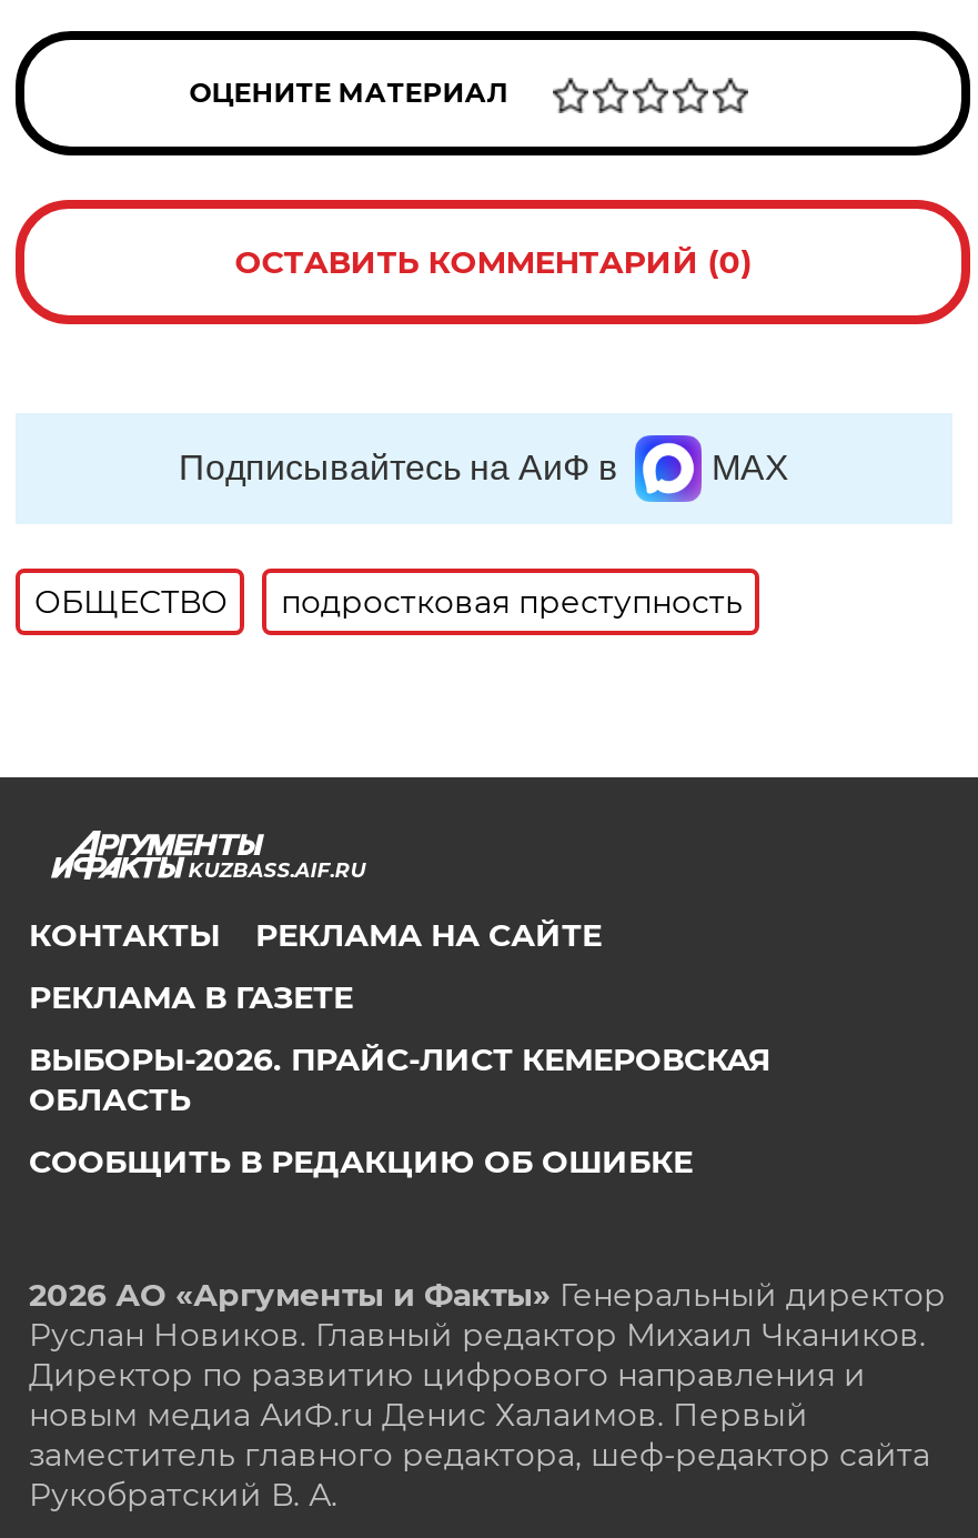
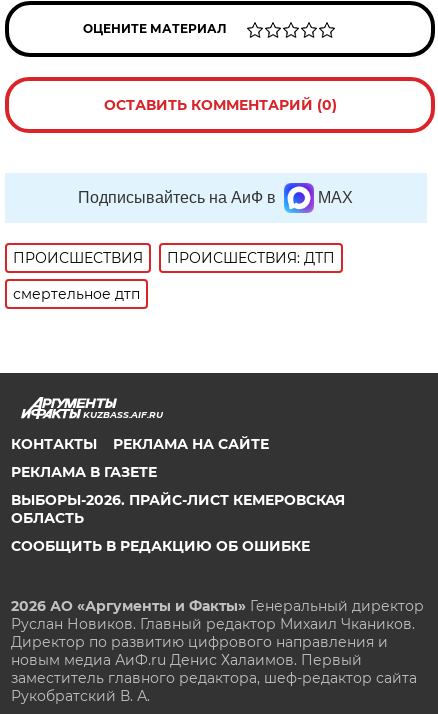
- ОБЩЕСТВО
- подростковая преступность
+ ПРОИСШЕСТВИЯ
+ ПРОИСШЕСТВИЯ: ДТП
+ смертельное дтп
